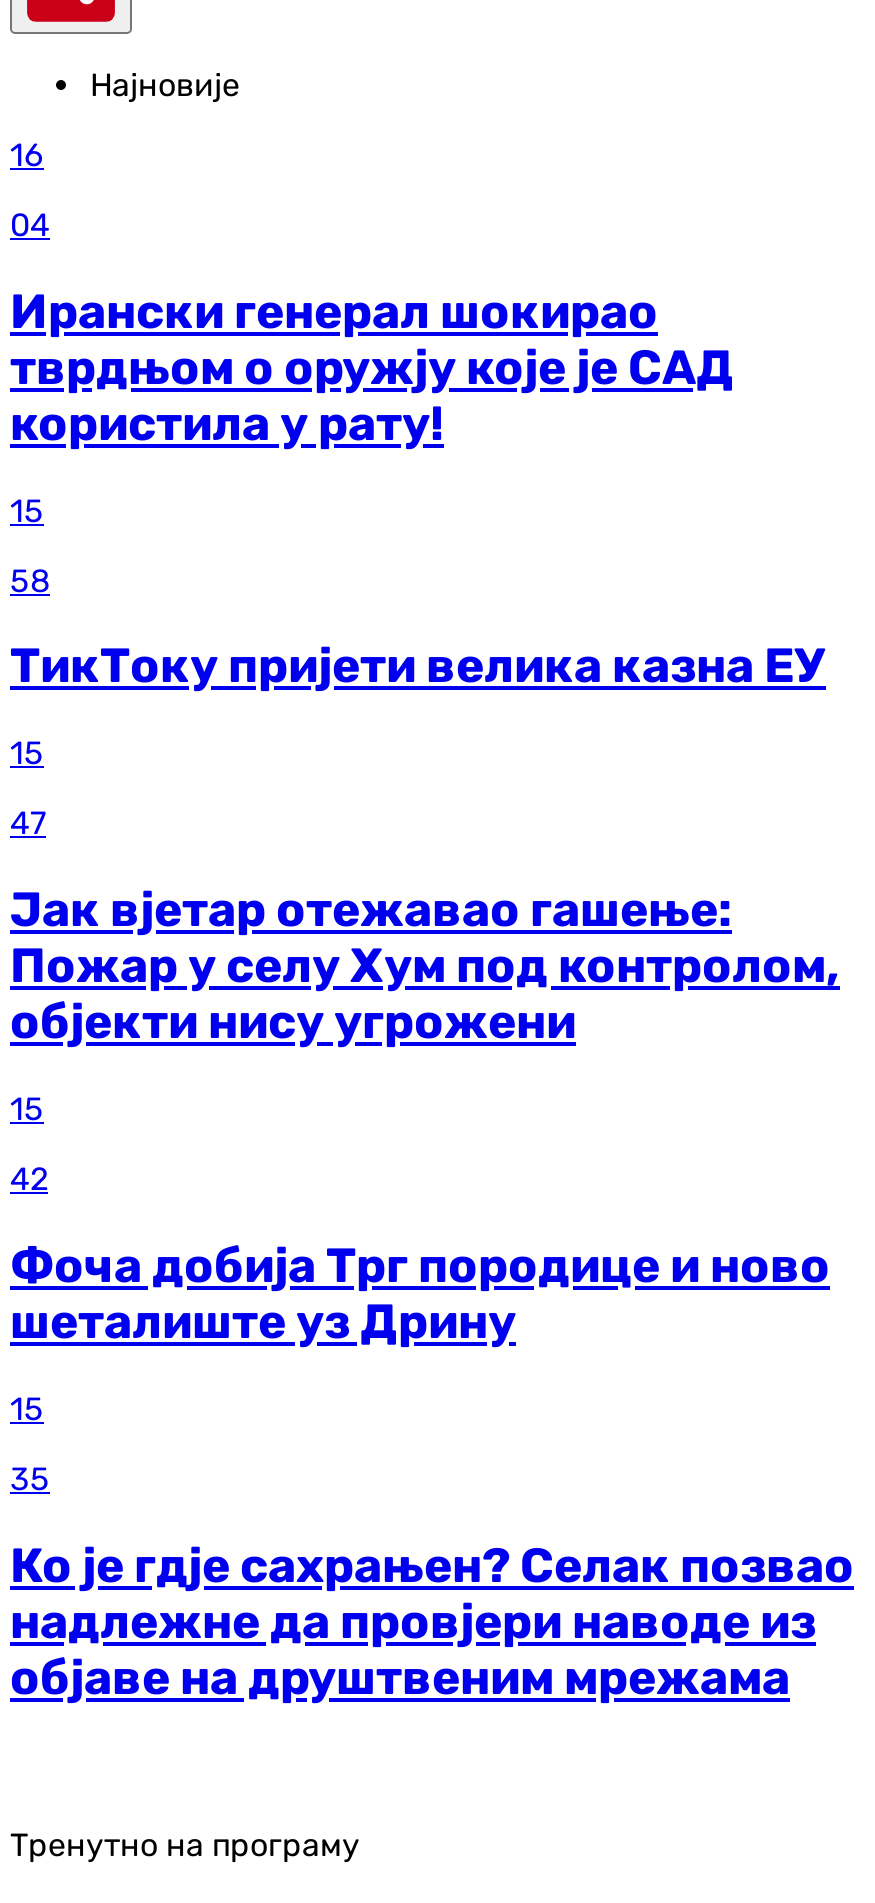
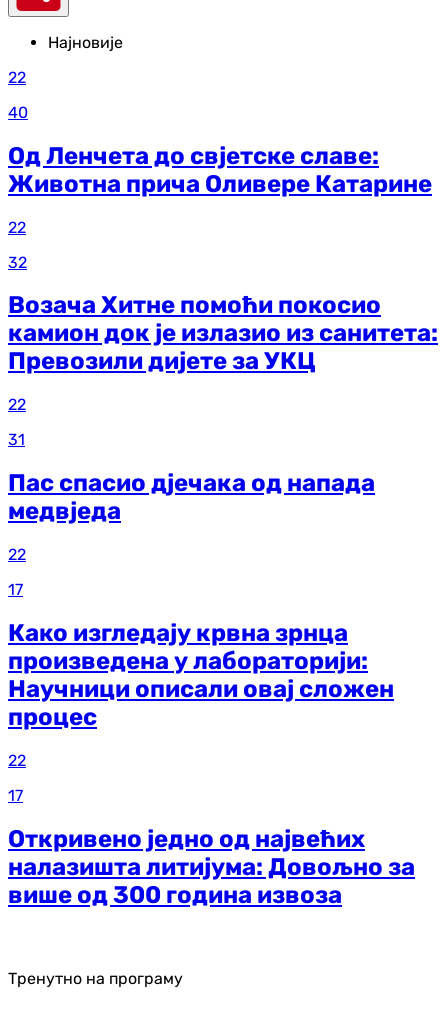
- 16
+ 22

- 04
+ 40

- Ирански генерал шокирао
- тврдњом о оружју које је САД
- користила у рату!
+ Од Ленчета до свјетске славе:
+ Животна прича Оливере Катарине

- 15
+ 22

- 58
+ 32

- ТикТоку пријети велика казна ЕУ
+ Возача Хитне помоћи покосио
+ камион док је излазио из санитета:
+ Превозили дијете за УКЦ

- 15
+ 22

- 47
+ 31

- Јак вјетар отежавао гашење:
- Пожар у селу Хум под контролом,
- објекти нису угрожени
+ Пас спасио дјечака од напада
+ медвједа

- 15
+ 22

- 42
+ 17

- Фоча добија Трг породице и ново
- шеталиште уз Дрину
+ Како изгледају крвна зрнца
+ произведена у лабораторији:
+ Научници описали овај сложен
+ процес

- 15
+ 22

- 35
+ 17

- Ко је гдје сахрањен? Селак позвао
- надлежне да провјери наводе из
- објаве на друштвеним мрежама
+ Откривено једно од највећих
+ налазишта литијума: Довољно за
+ више од 300 година извоза
